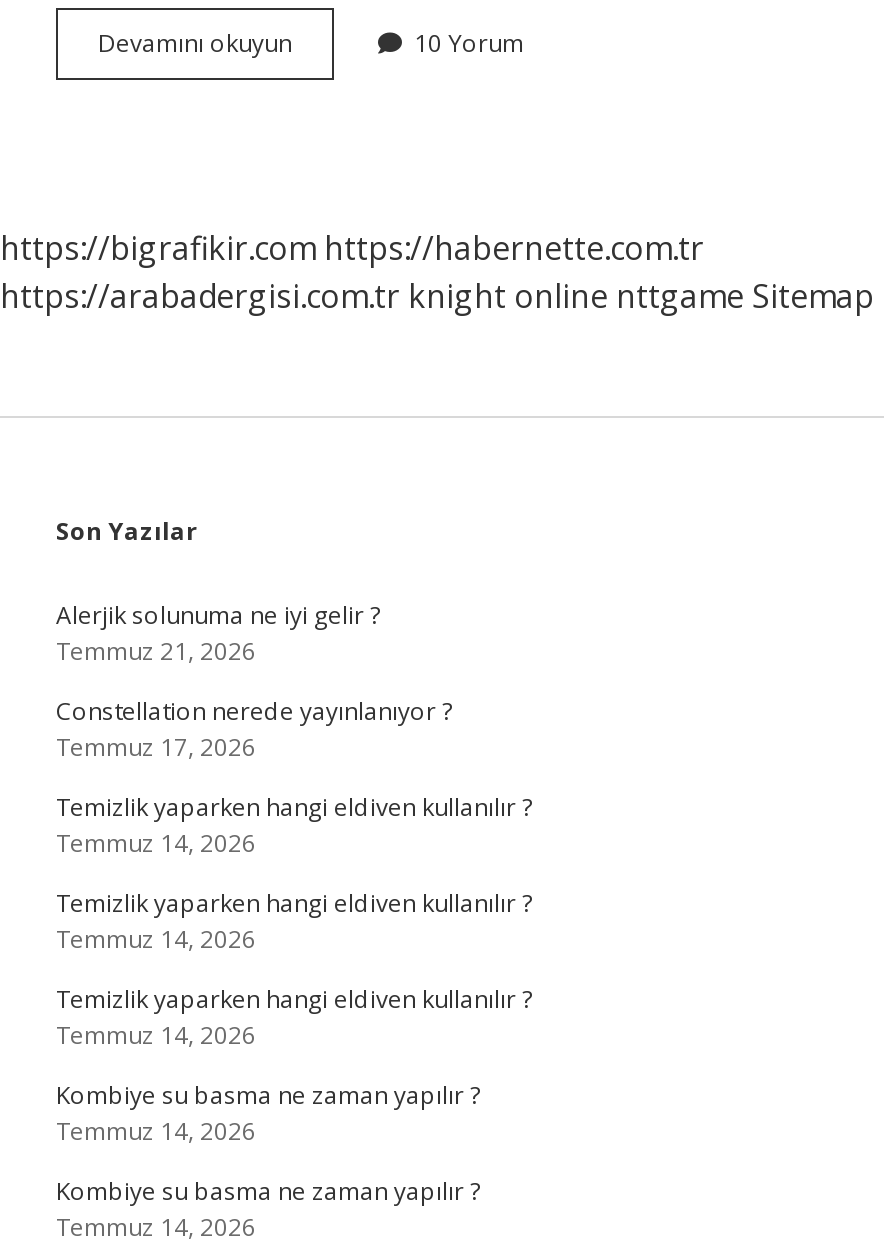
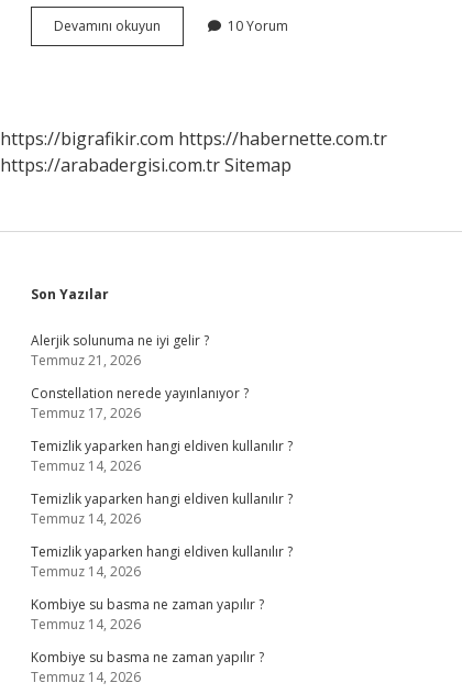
- https://arabadergisi.com.tr knight online nttgame Sitemap
+ https://arabadergisi.com.tr Sitemap
